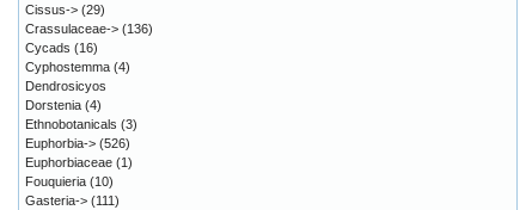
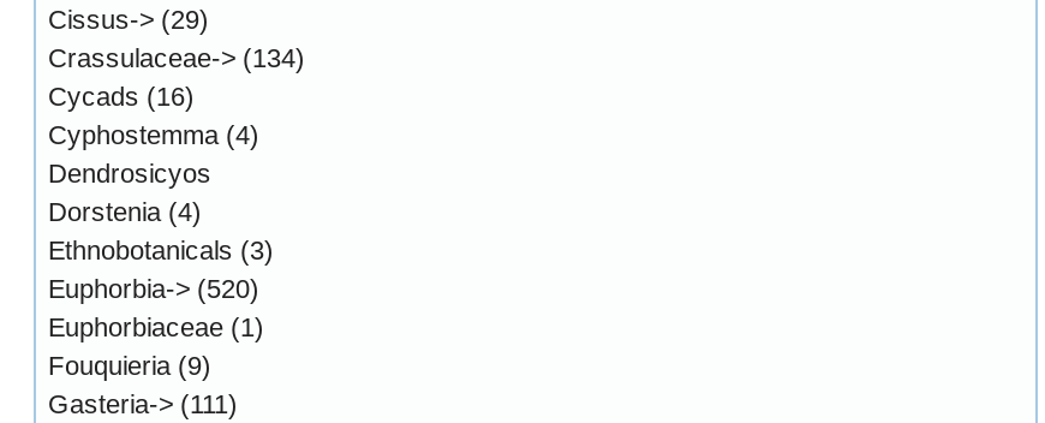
- Crassulaceae-> (136)
+ Crassulaceae-> (134)

- Euphorbia-> (526)
+ Euphorbia-> (520)

- Fouquieria (10)
+ Fouquieria (9)
